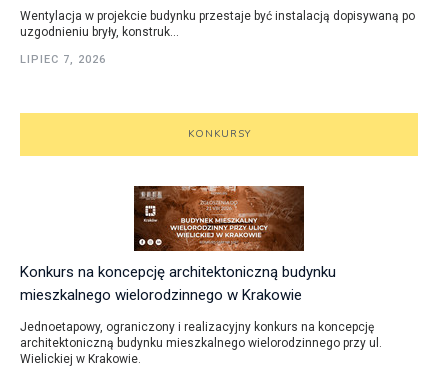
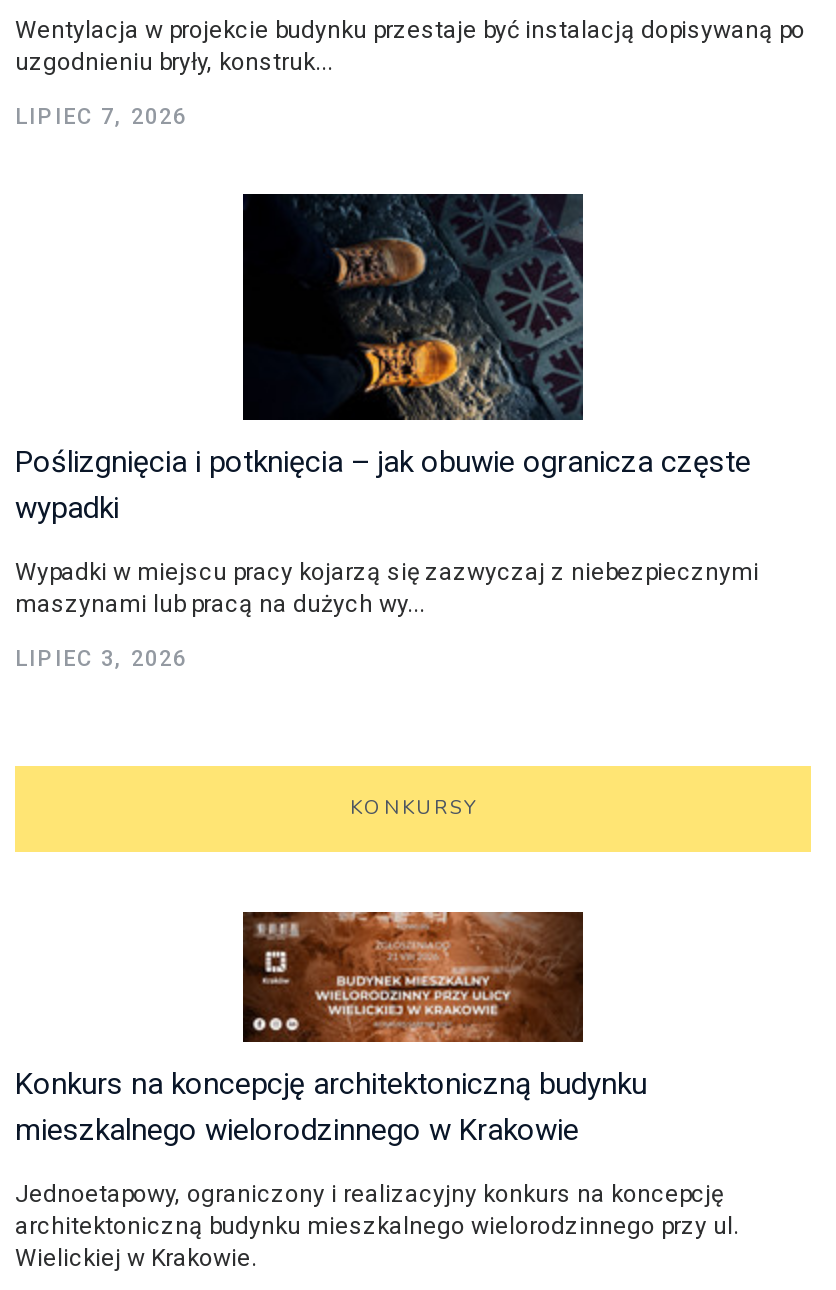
+ [image]
+ Poślizgnięcia i potknięcia – jak obuwie ogranicza częste
+ wypadki
+ Wypadki w miejscu pracy kojarzą się zazwyczaj z niebezpiecznymi
+ maszynami lub pracą na dużych wy...
+ LIPIEC 3, 2026
